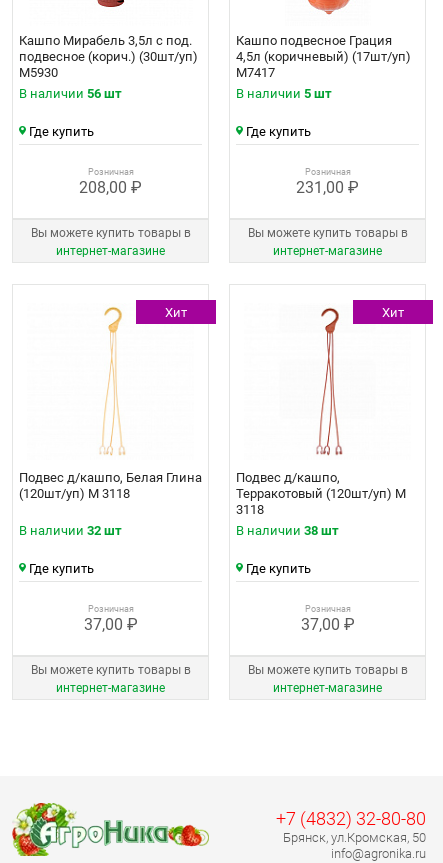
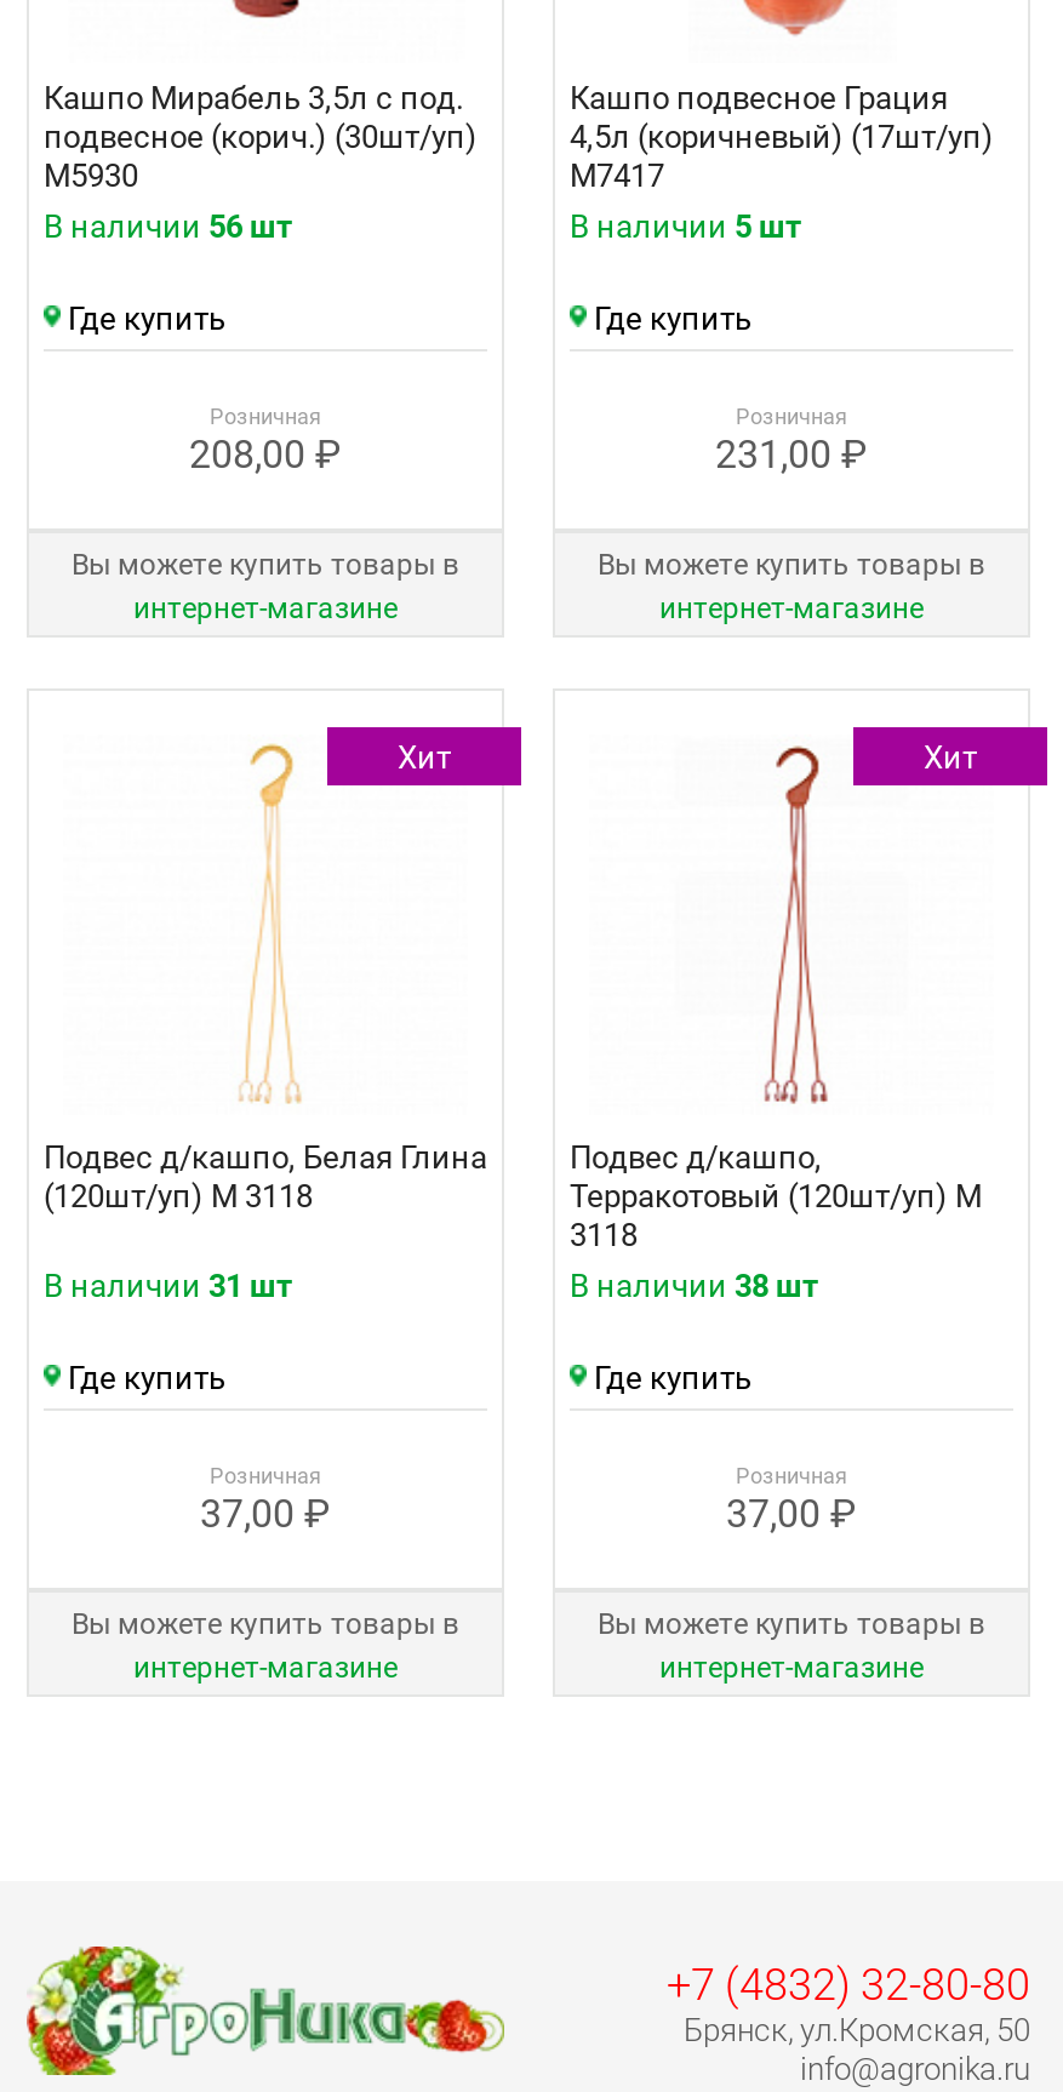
- В наличии 32 шт
+ В наличии 31 шт
